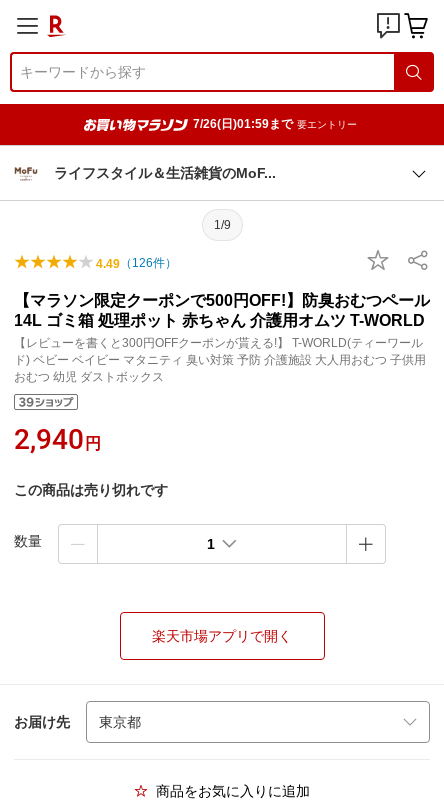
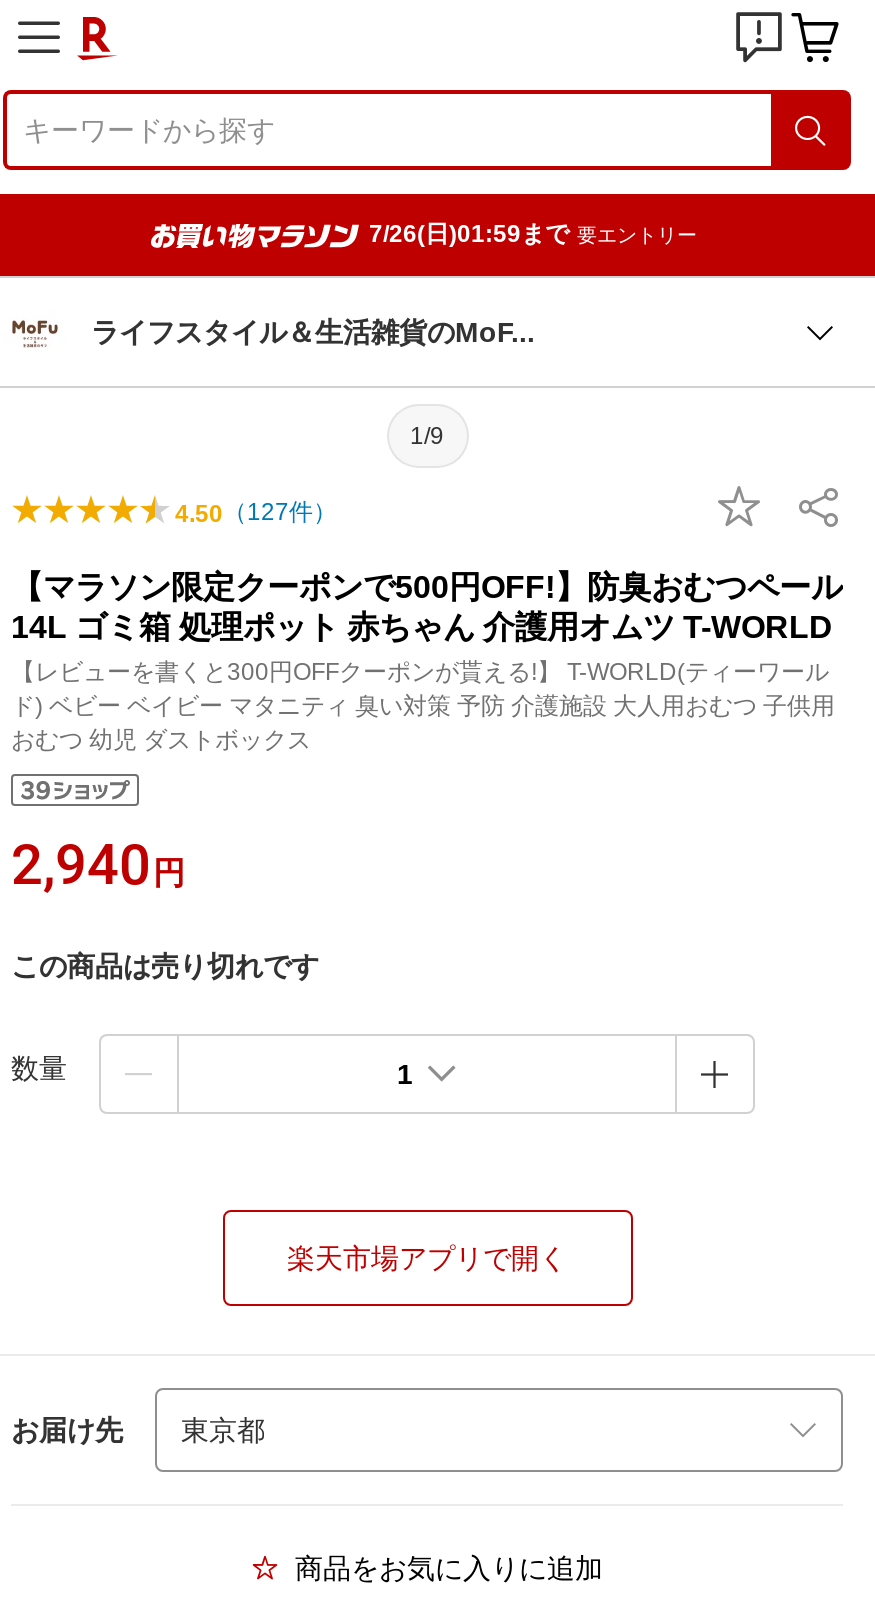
- 4.49（126件）
+ 4.50（127件）
